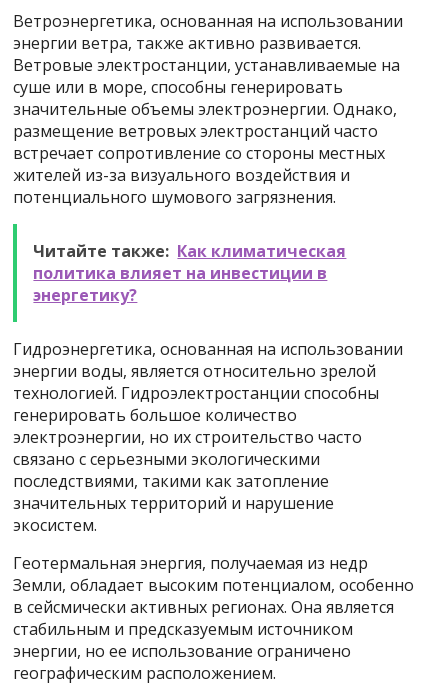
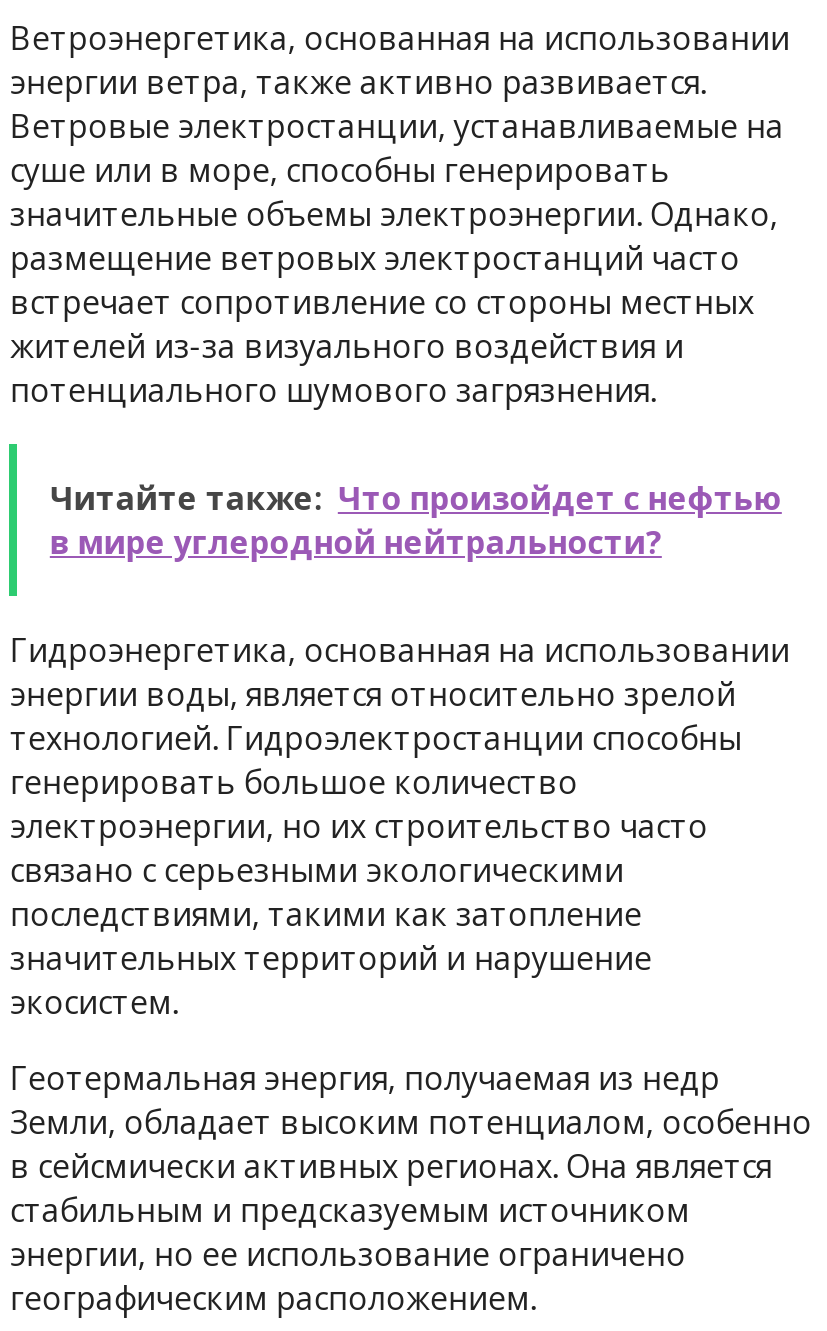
- Читайте также: Как климатическая
- политика влияет на инвестиции в
- энергетику?
+ Читайте также: Что произойдет с нефтью
+ в мире углеродной нейтральности?
